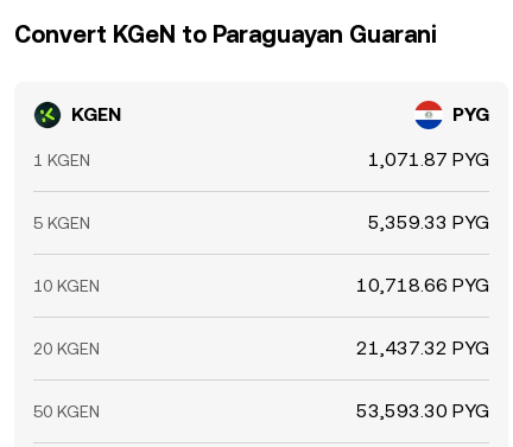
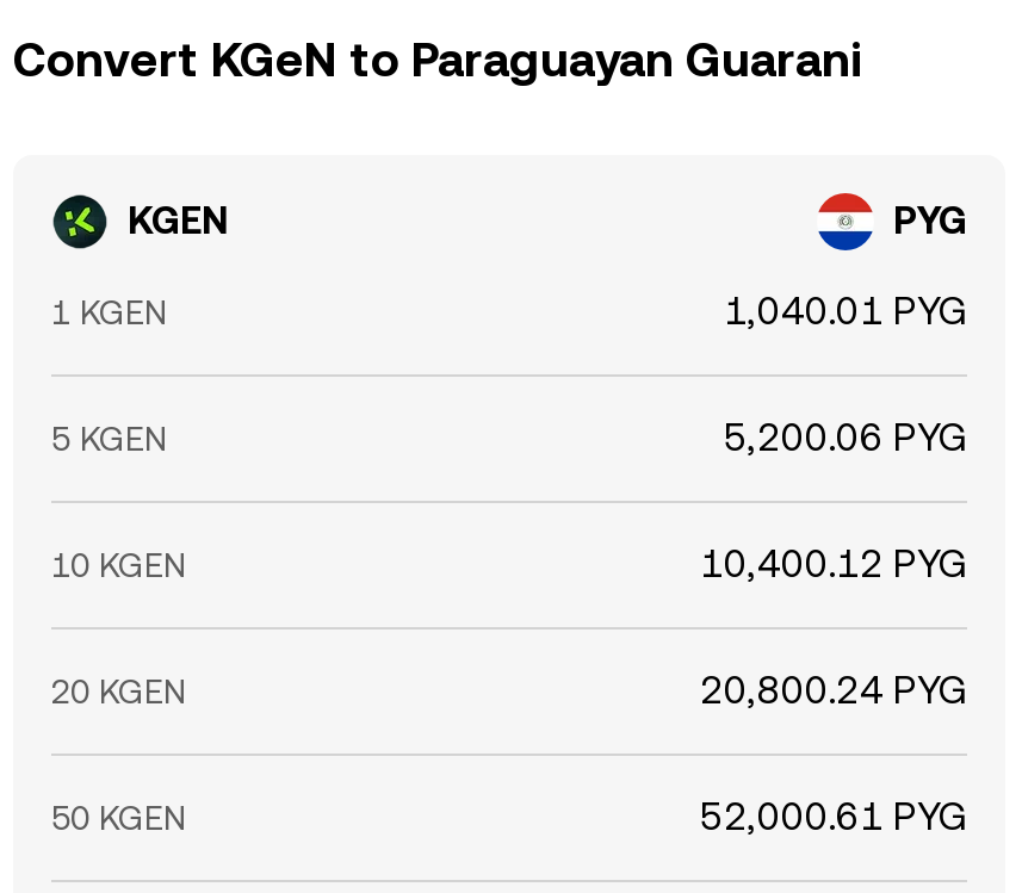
- 1,071.87 PYG
+ 1,040.01 PYG

- 5,359.33 PYG
+ 5,200.06 PYG

- 10,718.66 PYG
+ 10,400.12 PYG

- 21,437.32 PYG
+ 20,800.24 PYG

- 53,593.30 PYG
+ 52,000.61 PYG
